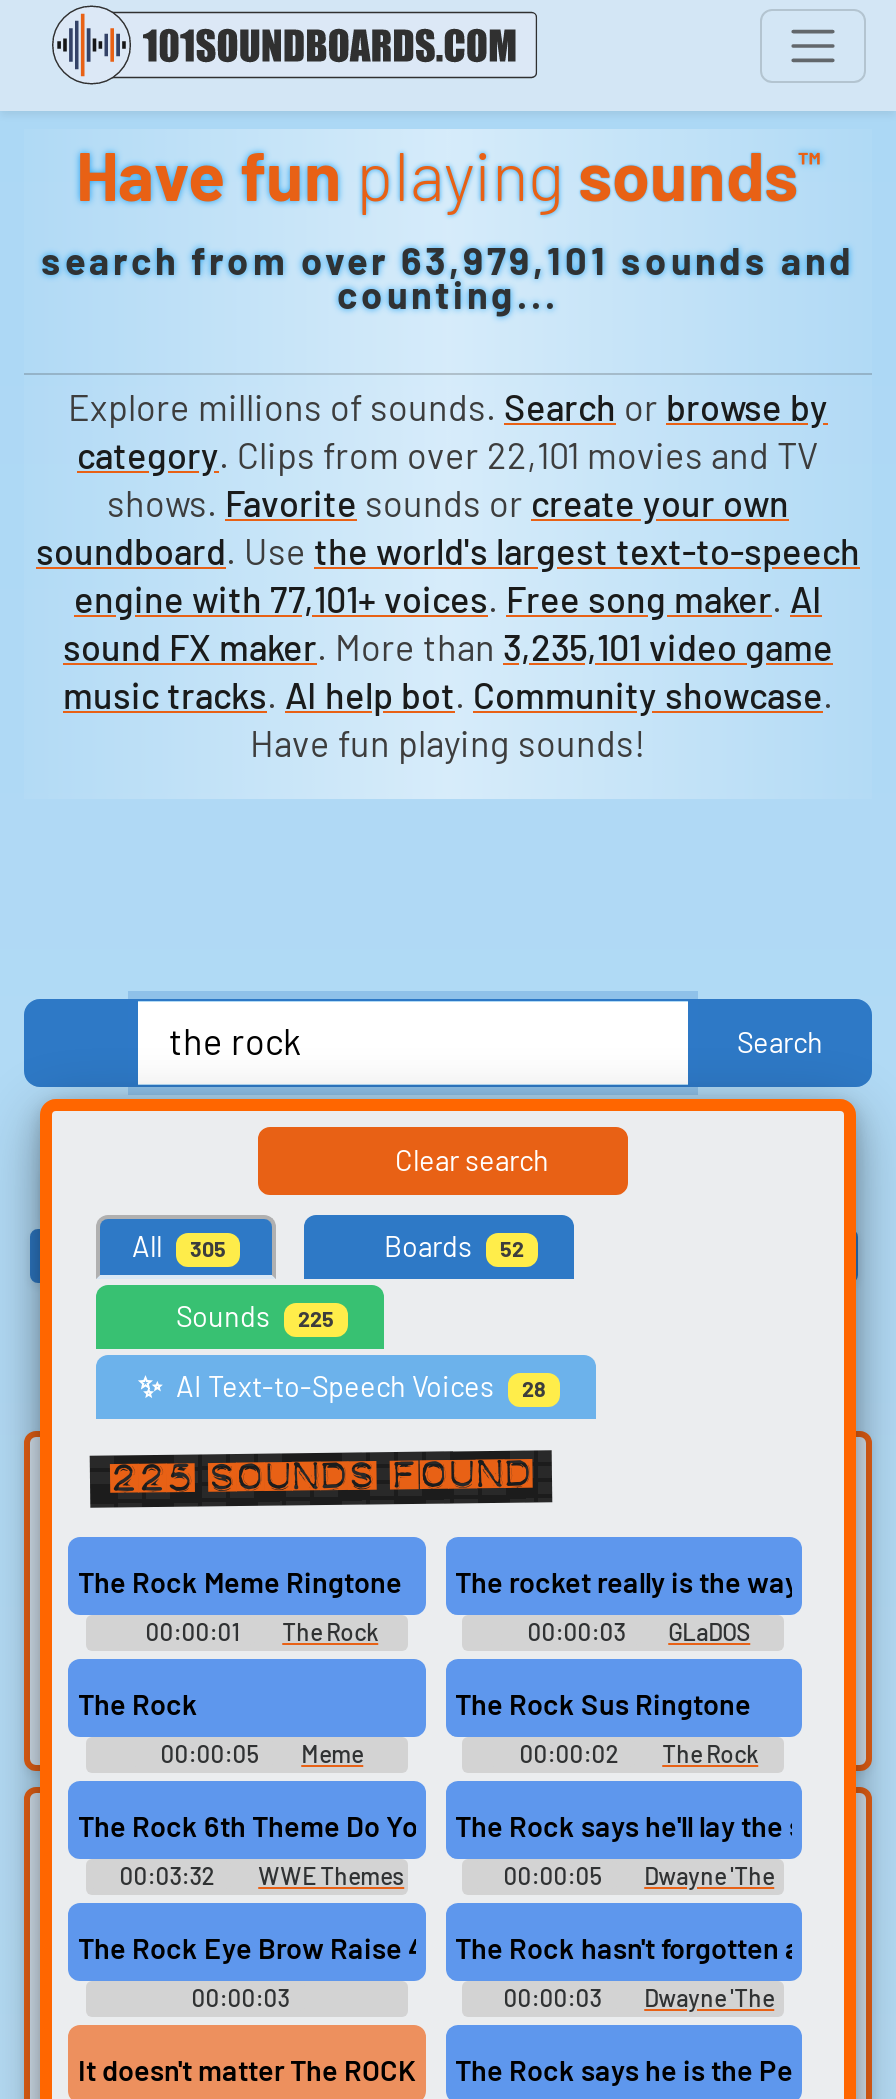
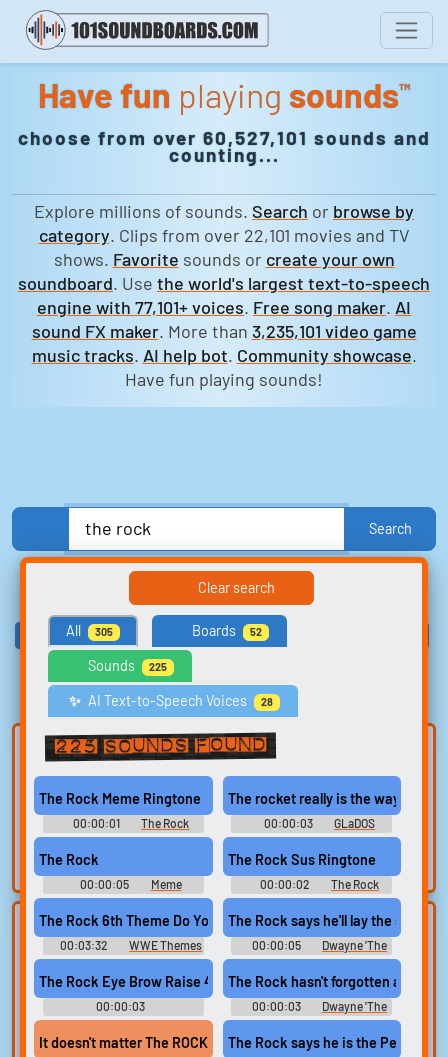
- search from over 63,979,101 sounds and
+ choose from over 60,527,101 sounds and
